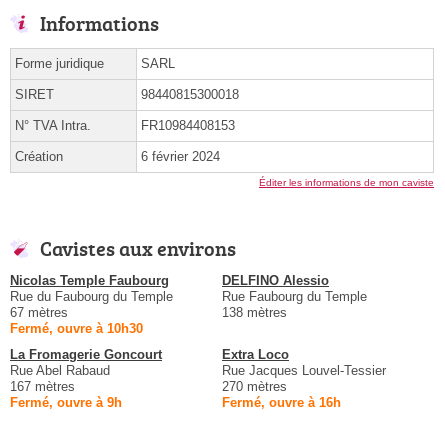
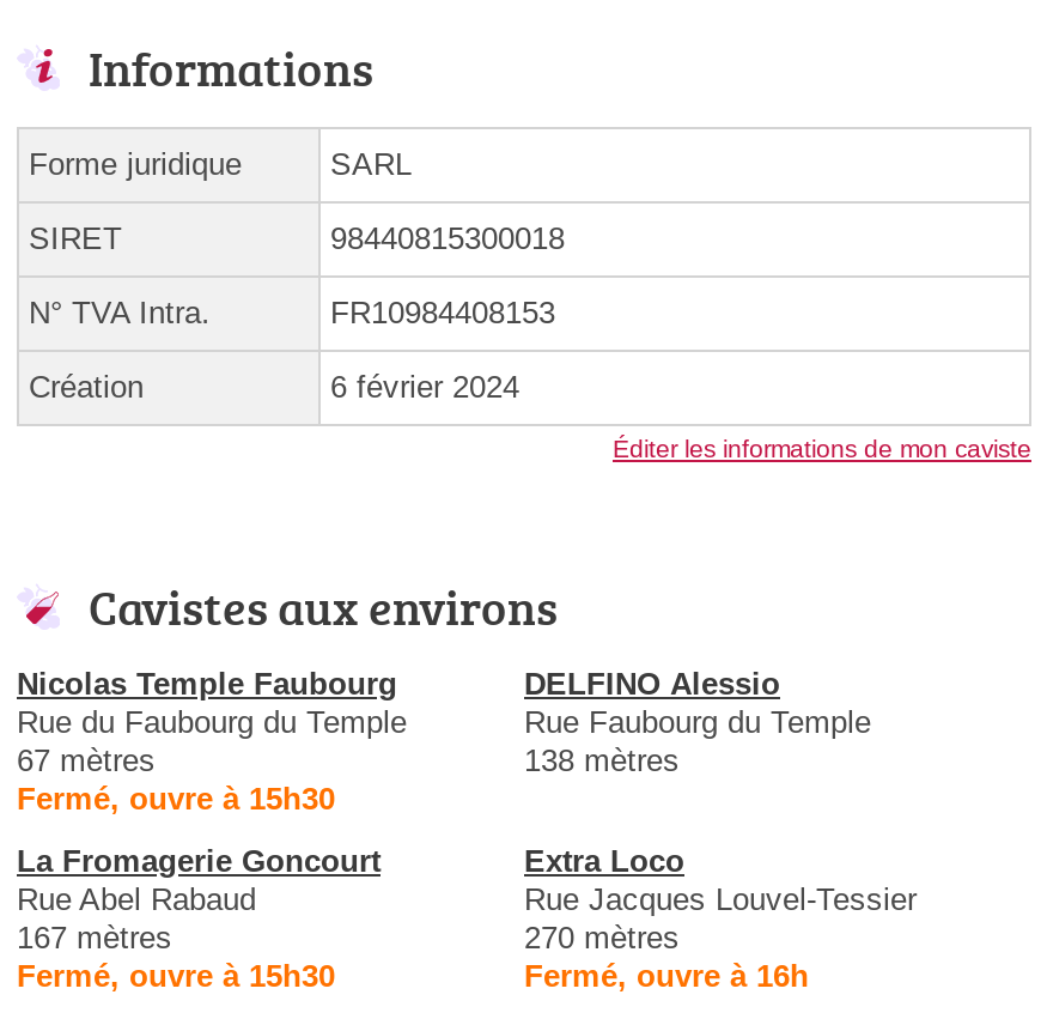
- Fermé, ouvre à 10h30
+ Fermé, ouvre à 15h30

- Fermé, ouvre à 9h
+ Fermé, ouvre à 15h30
